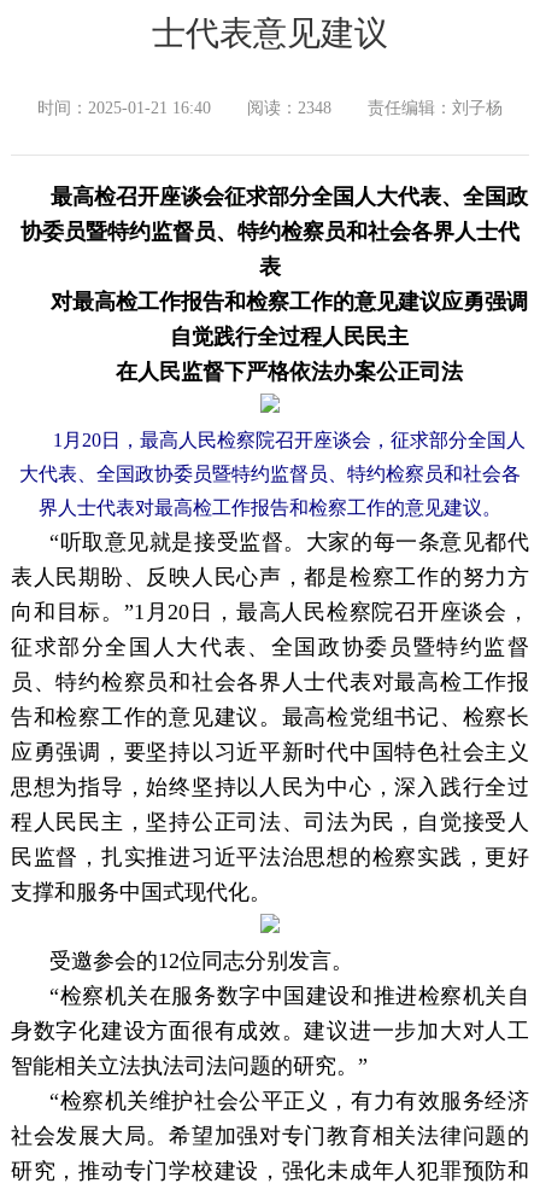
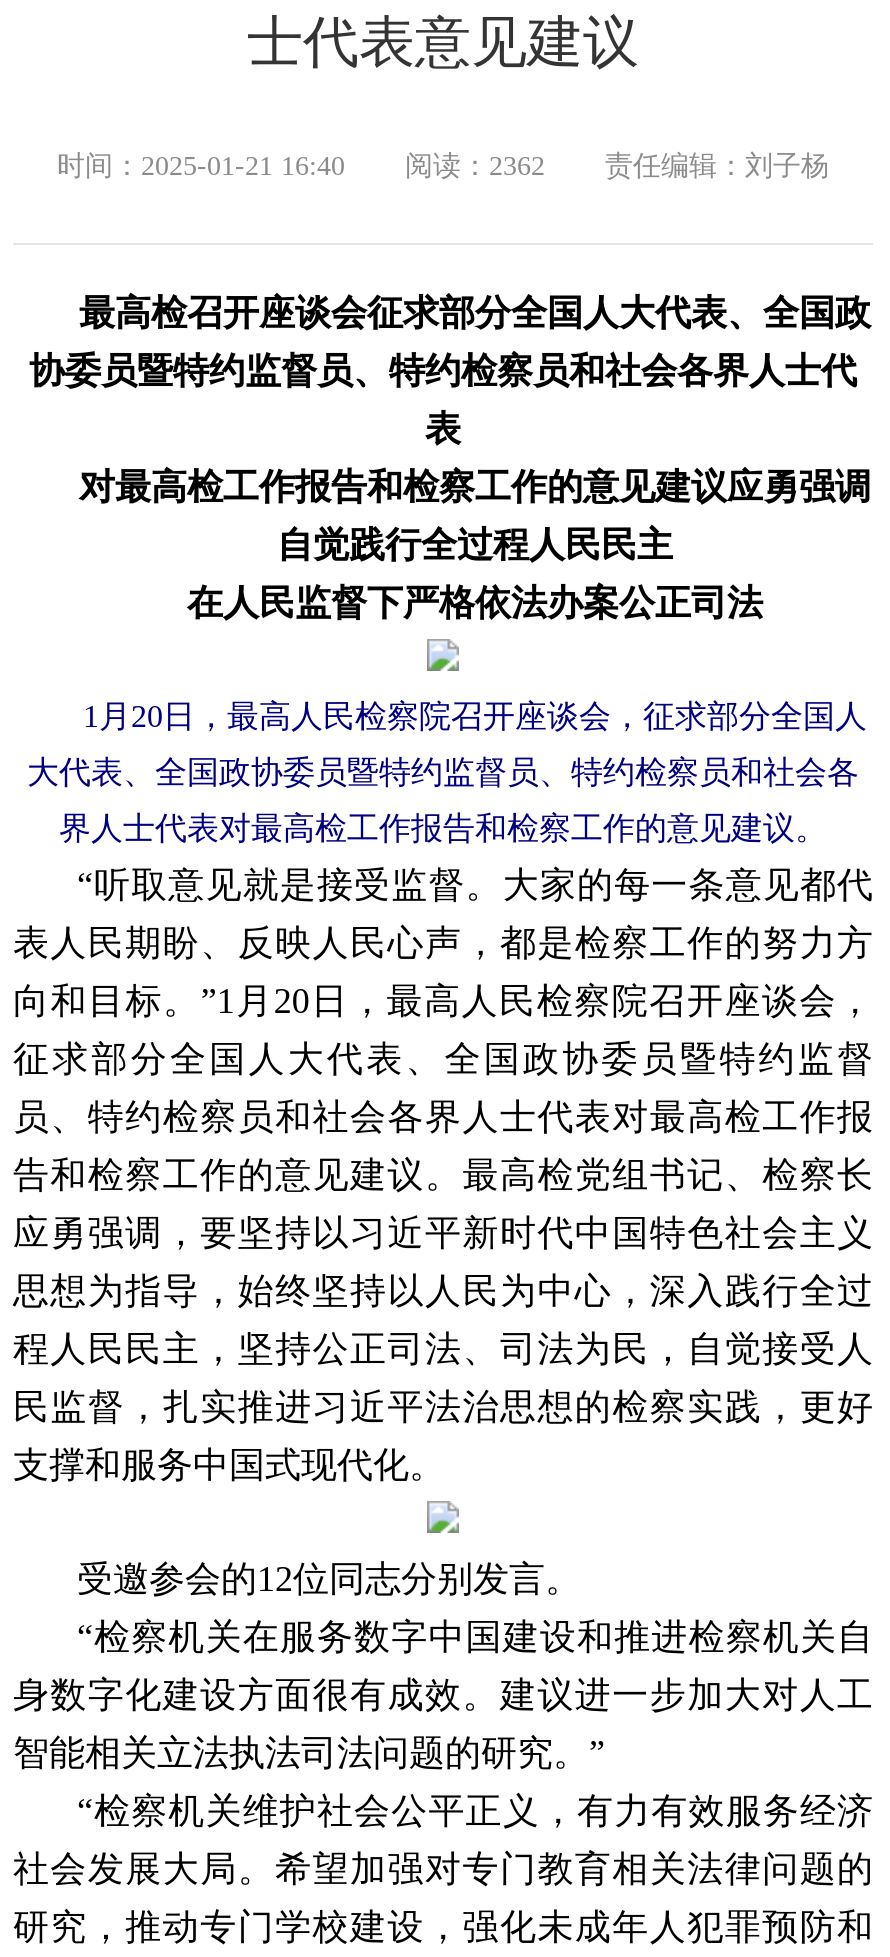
- 时间：2025-01-21 16:40 阅读：2348 责任编辑：刘子杨
+ 时间：2025-01-21 16:40 阅读：2362 责任编辑：刘子杨
